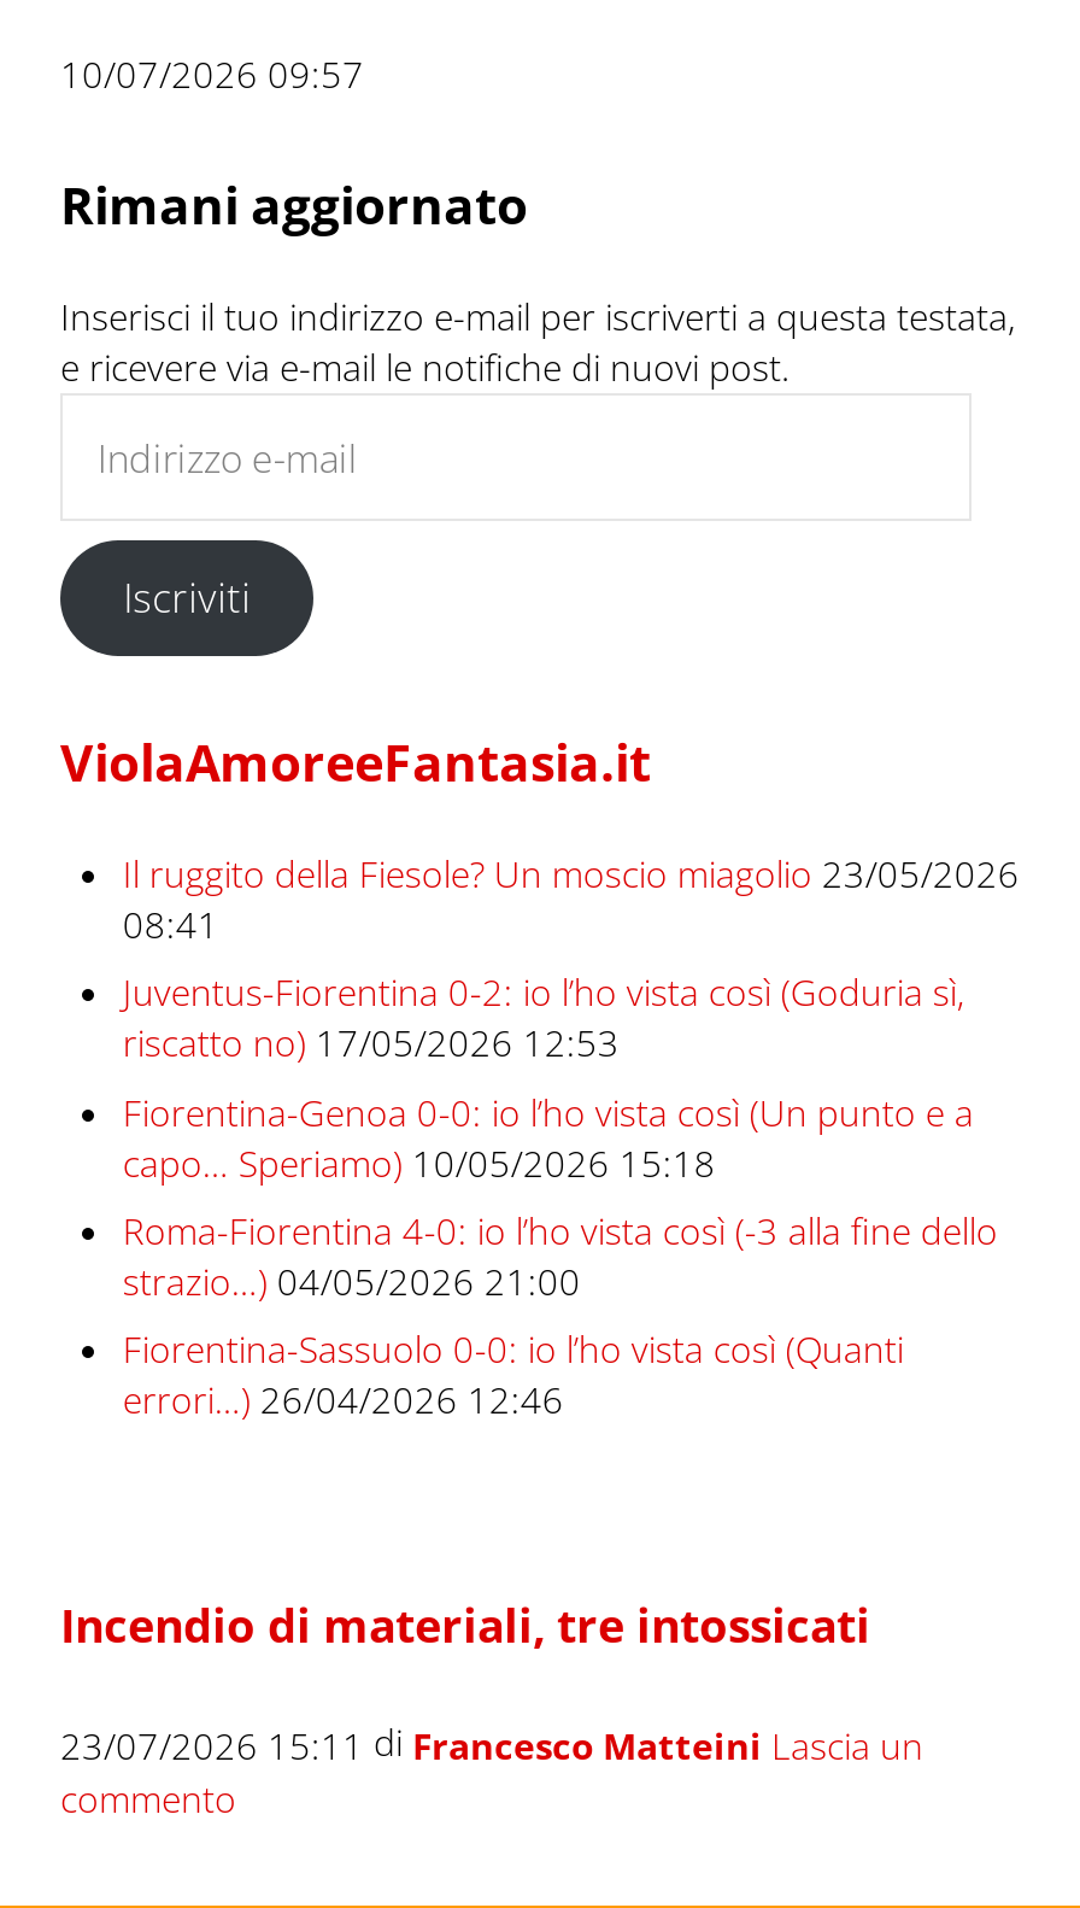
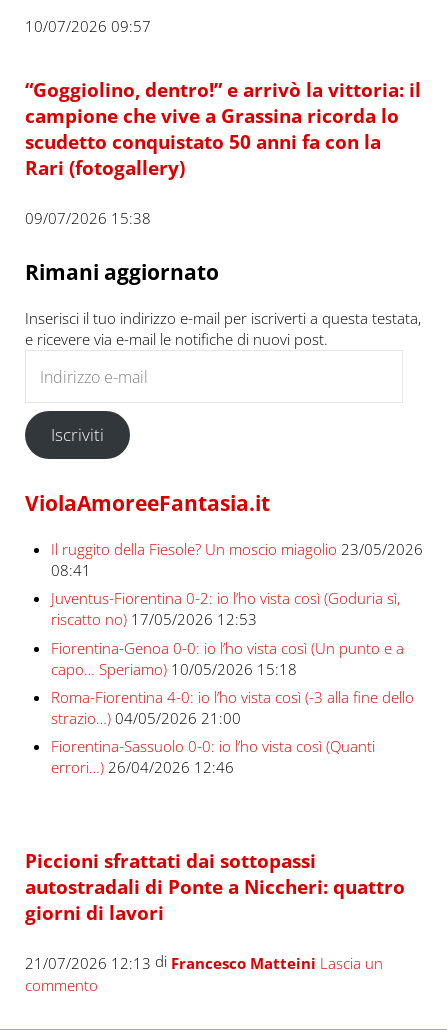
+ “Goggiolino, dentro!” e arrivò la vittoria: il
+ campione che vive a Grassina ricorda lo
+ scudetto conquistato 50 anni fa con la
+ Rari (fotogallery)
+ 09/07/2026 15:38

- Incendio di materiali, tre intossicati
+ Piccioni sfrattati dai sottopassi
+ autostradali di Ponte a Niccheri: quattro
+ giorni di lavori

- 23/07/2026 15:11 di Francesco Matteini Lascia un
+ 21/07/2026 12:13 di Francesco Matteini Lascia un
